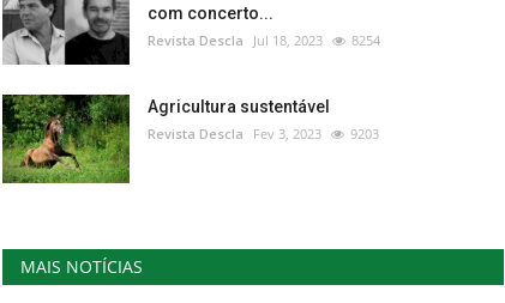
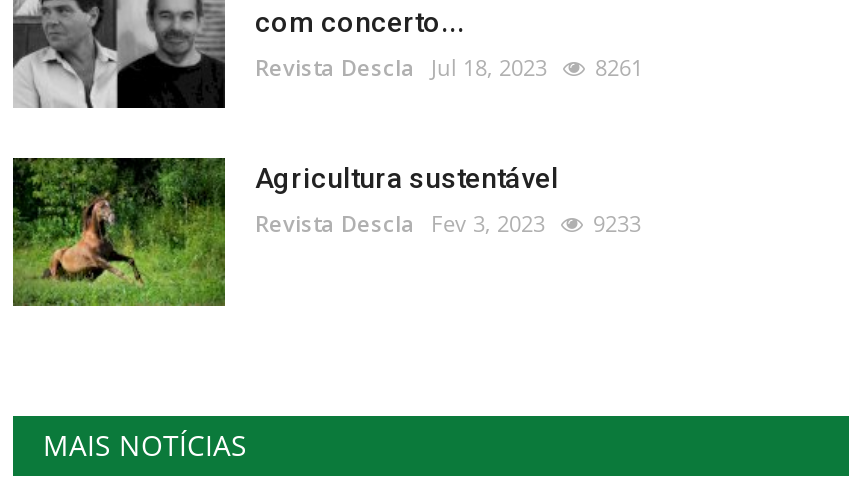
- Revista Descla Jul 18, 2023 8254
+ Revista Descla Jul 18, 2023 8261

- Revista Descla Fev 3, 2023 9203
+ Revista Descla Fev 3, 2023 9233
